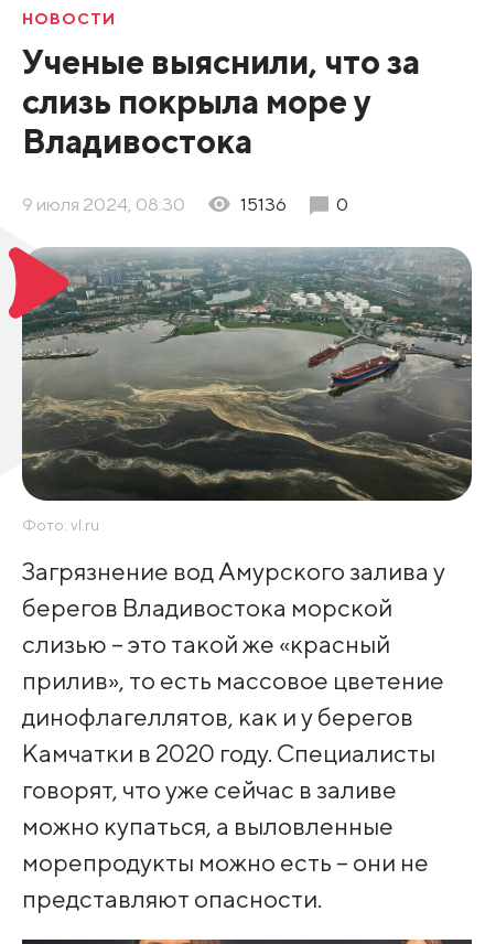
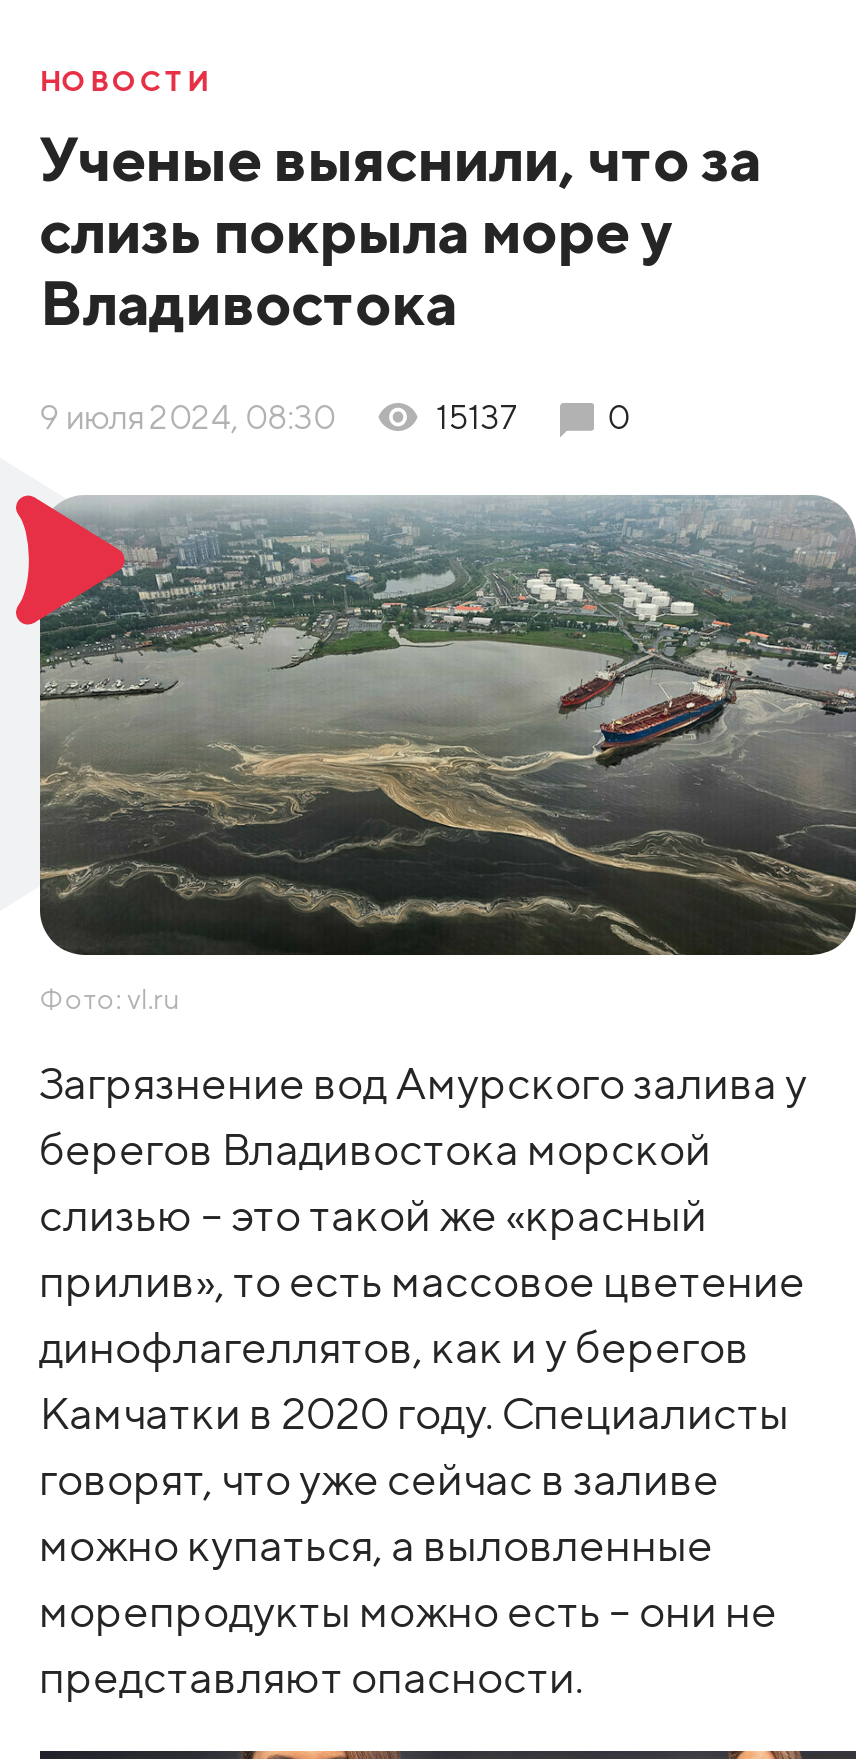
- 15136
+ 15137
